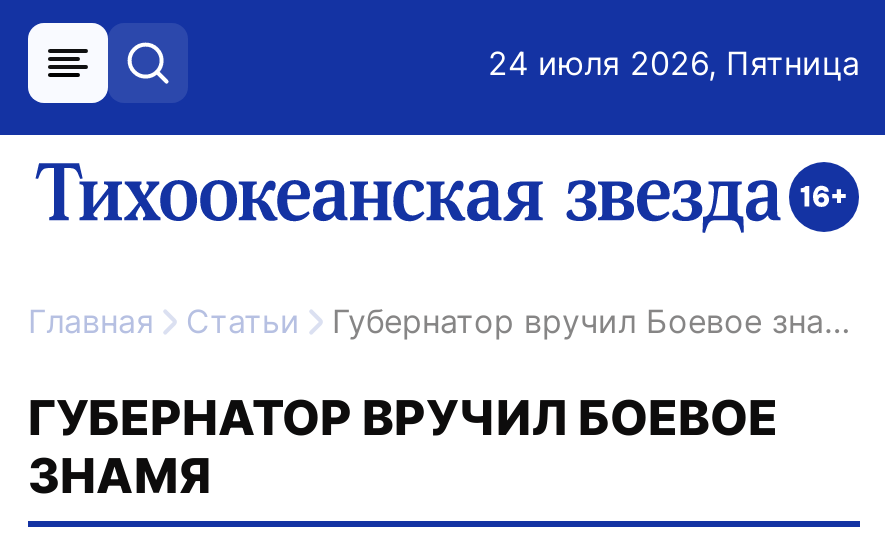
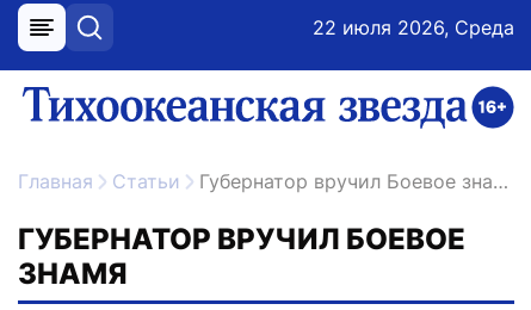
- 24 июля 2026, Пятница
+ 22 июля 2026, Среда
